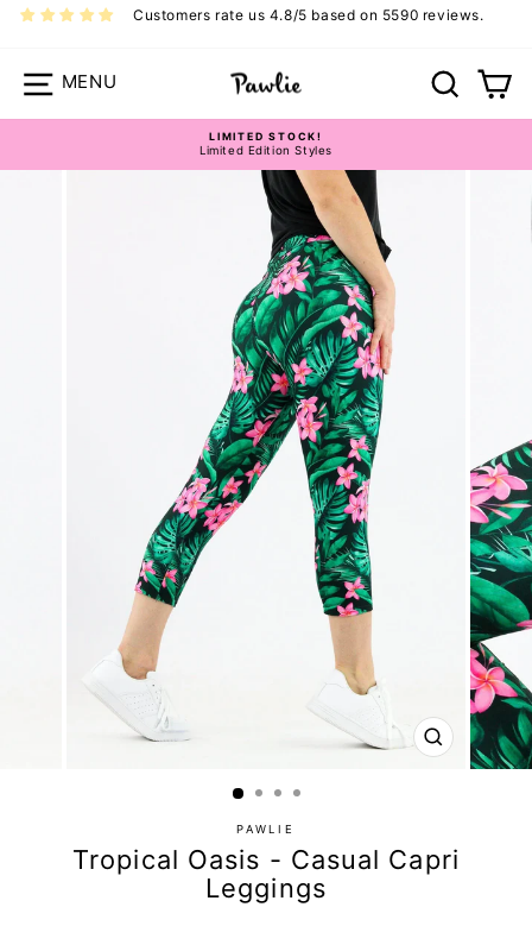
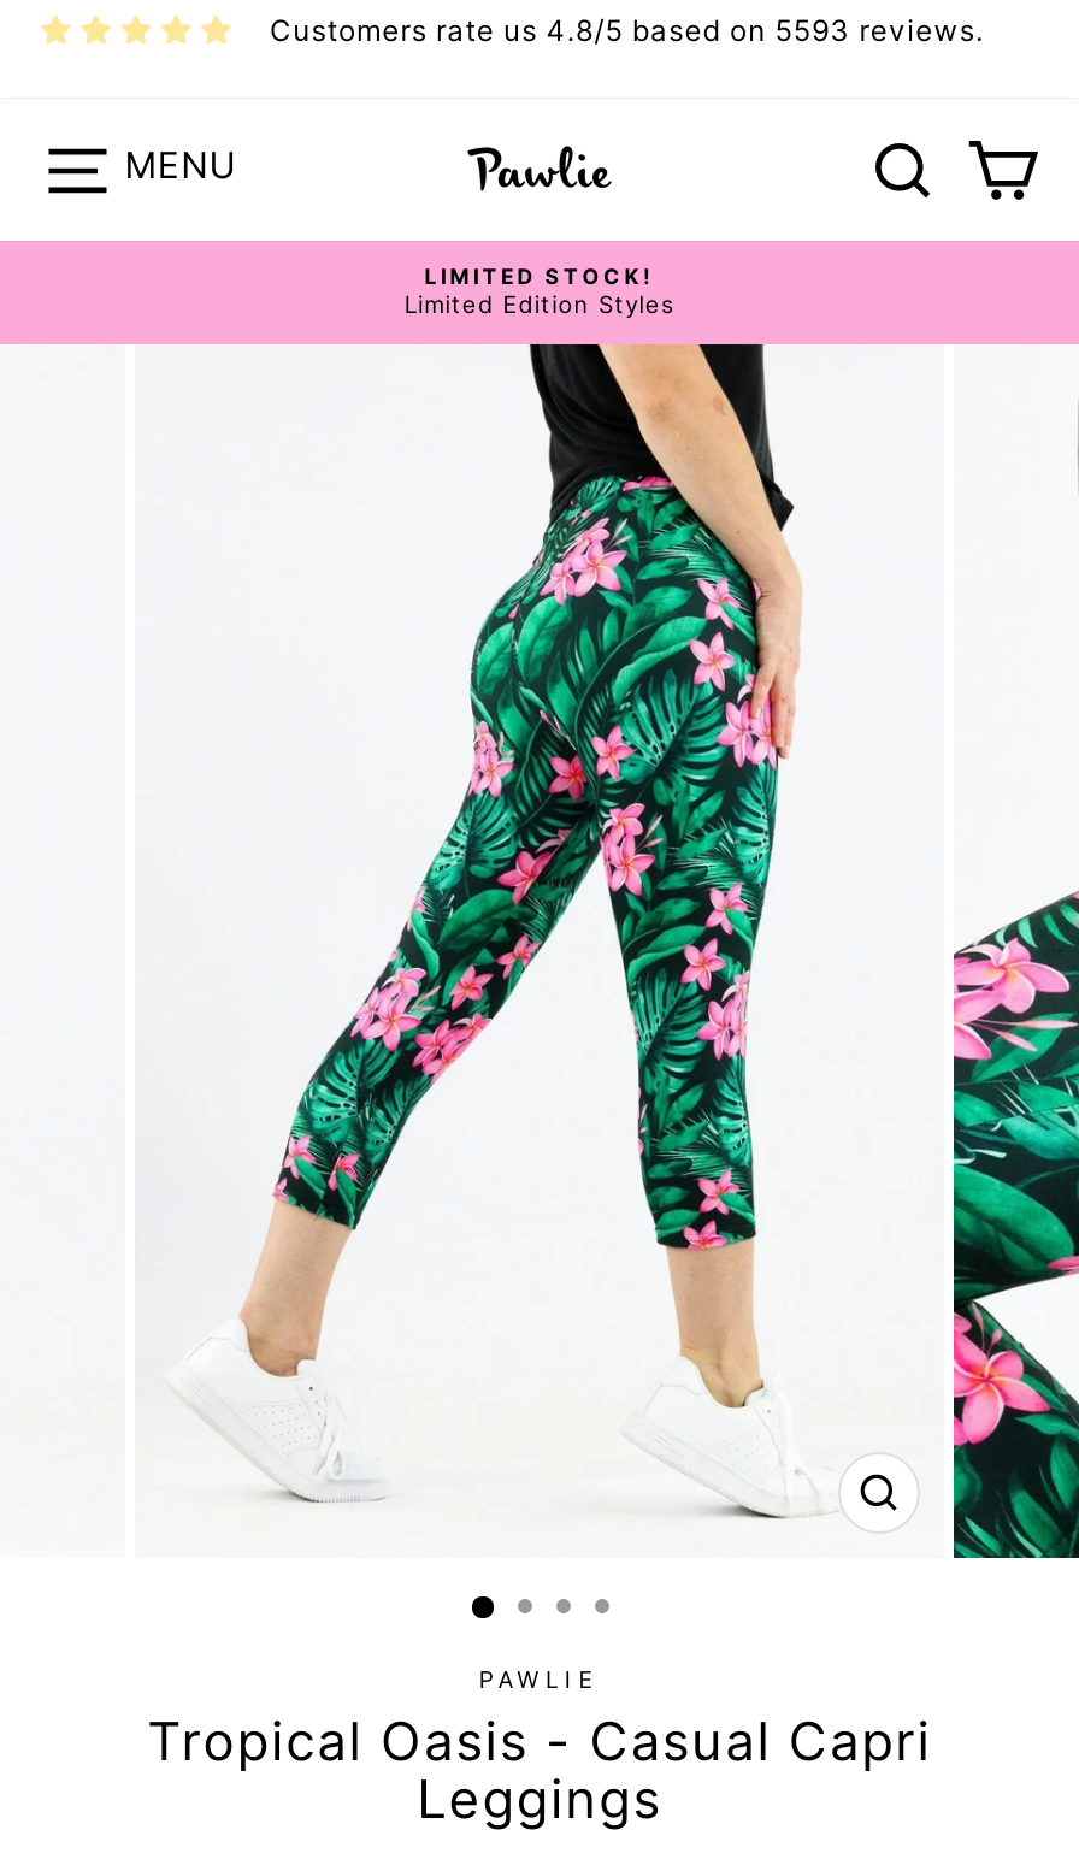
- Customers rate us 4.8/5 based on 5590 reviews.
+ Customers rate us 4.8/5 based on 5593 reviews.
